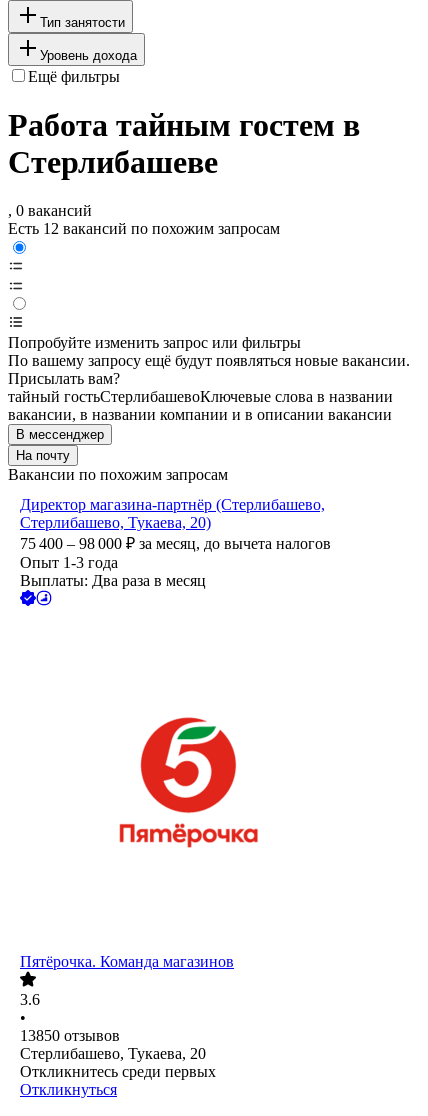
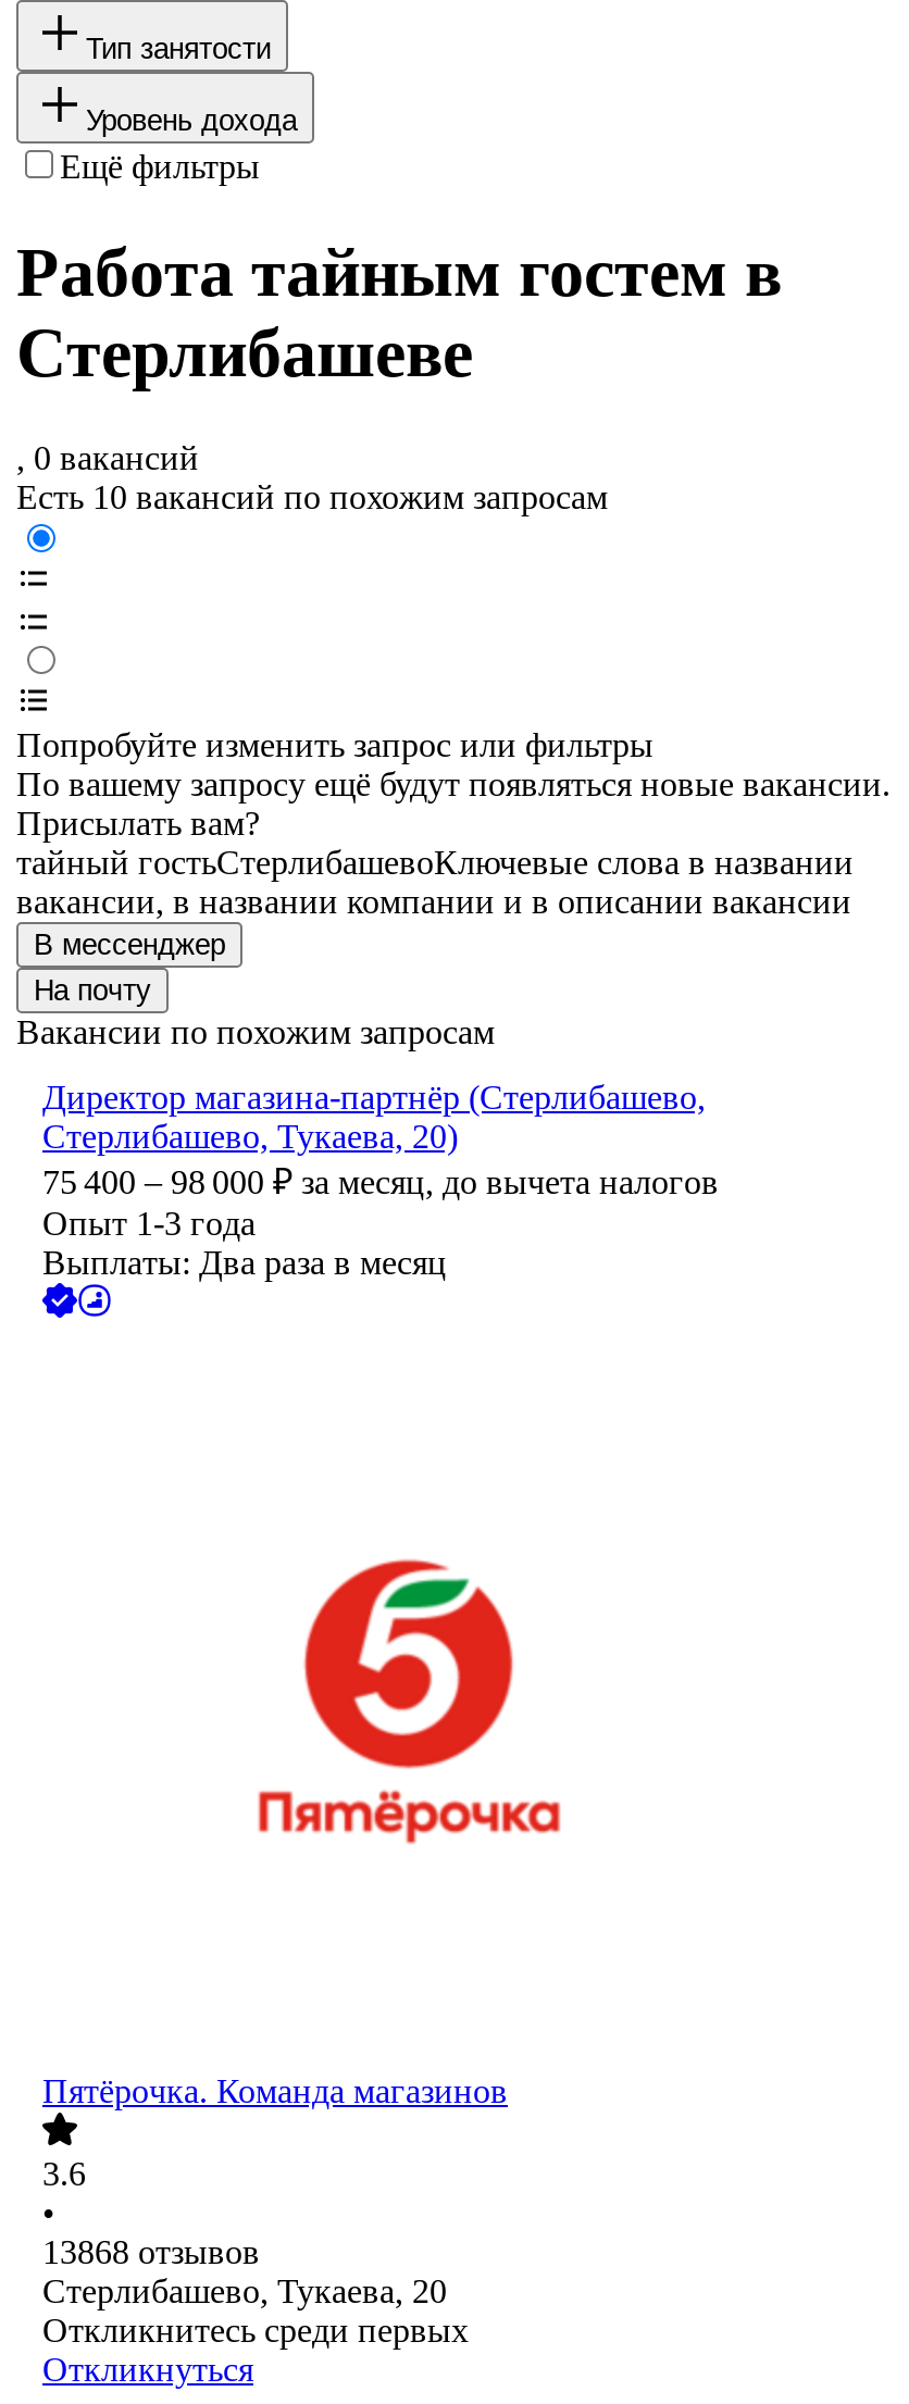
- Есть 12 вакансий по похожим запросам
+ Есть 10 вакансий по похожим запросам

- 13850 отзывов
+ 13868 отзывов
